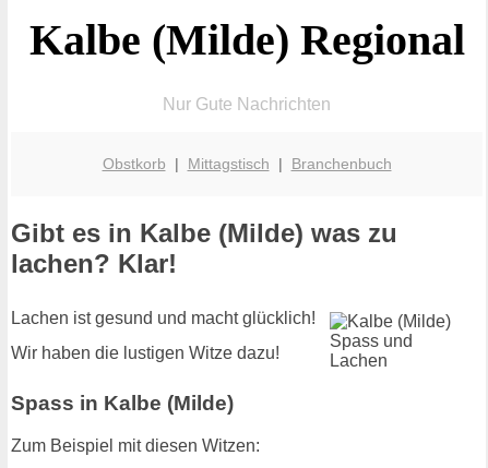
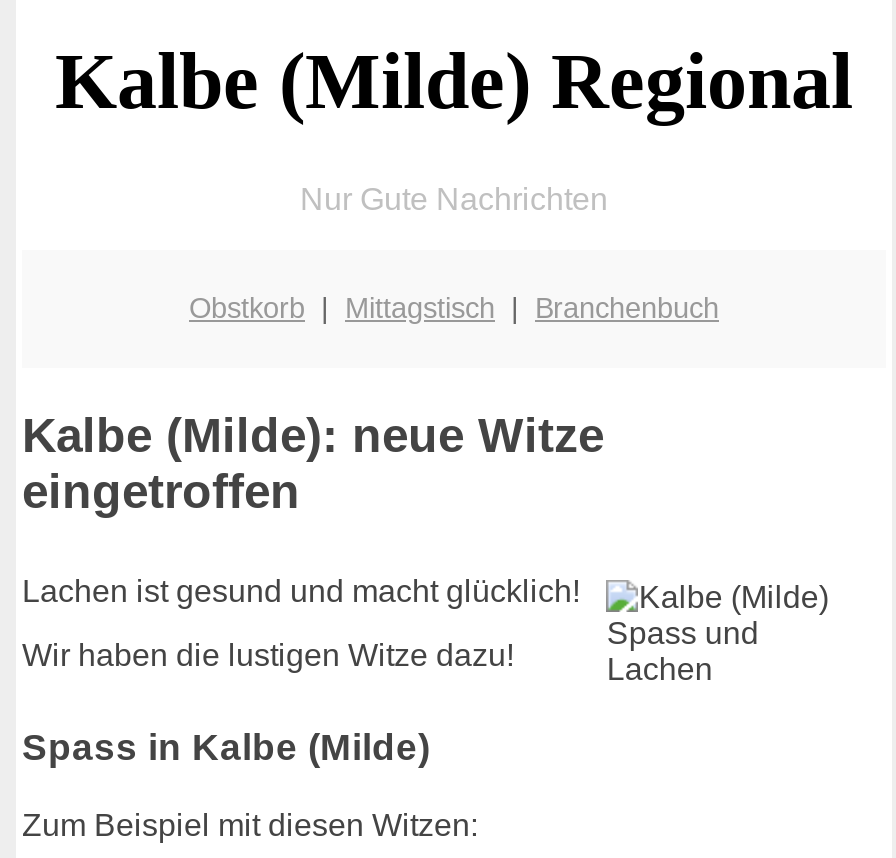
- Gibt es in Kalbe (Milde) was zu
- lachen? Klar!
+ Kalbe (Milde): neue Witze
+ eingetroffen
